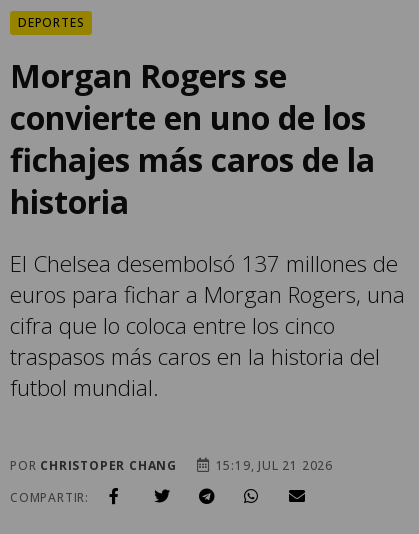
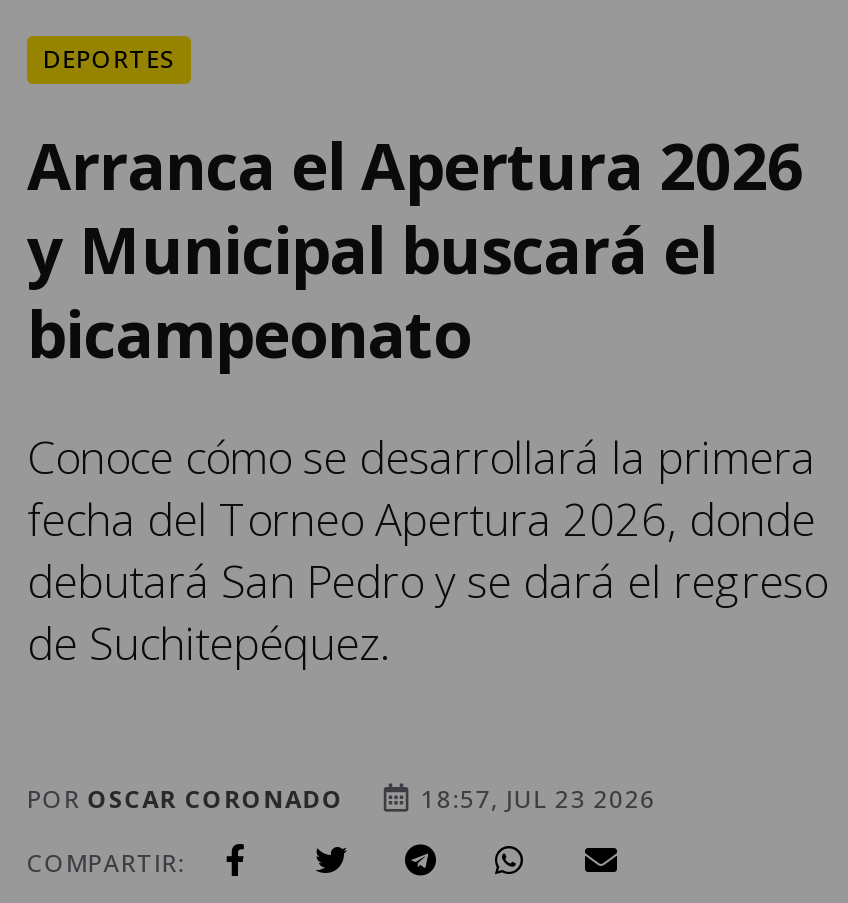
- Morgan Rogers se
- convierte en uno de los
- fichajes más caros de la
- historia
+ Arranca el Apertura 2026
+ y Municipal buscará el
+ bicampeonato

- El Chelsea desembolsó 137 millones de
- euros para fichar a Morgan Rogers, una
- cifra que lo coloca entre los cinco
- traspasos más caros en la historia del
- futbol mundial.
+ Conoce cómo se desarrollará la primera
+ fecha del Torneo Apertura 2026, donde
+ debutará San Pedro y se dará el regreso
+ de Suchitepéquez.

- POR CHRISTOPER CHANG
- 15:19, JUL 21 2026
+ POR OSCAR CORONADO
+ 18:57, JUL 23 2026
